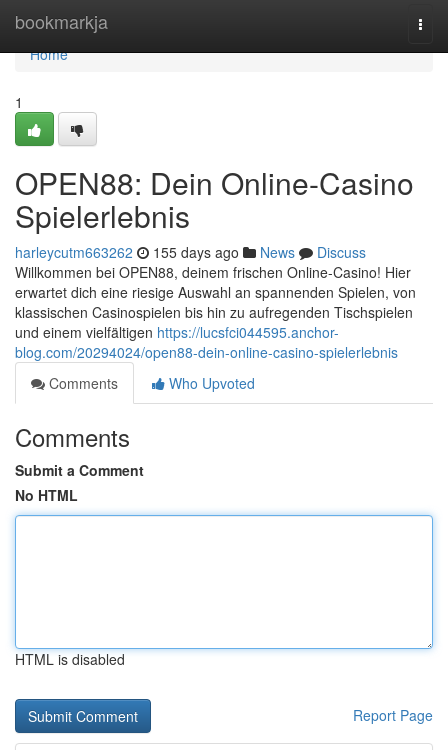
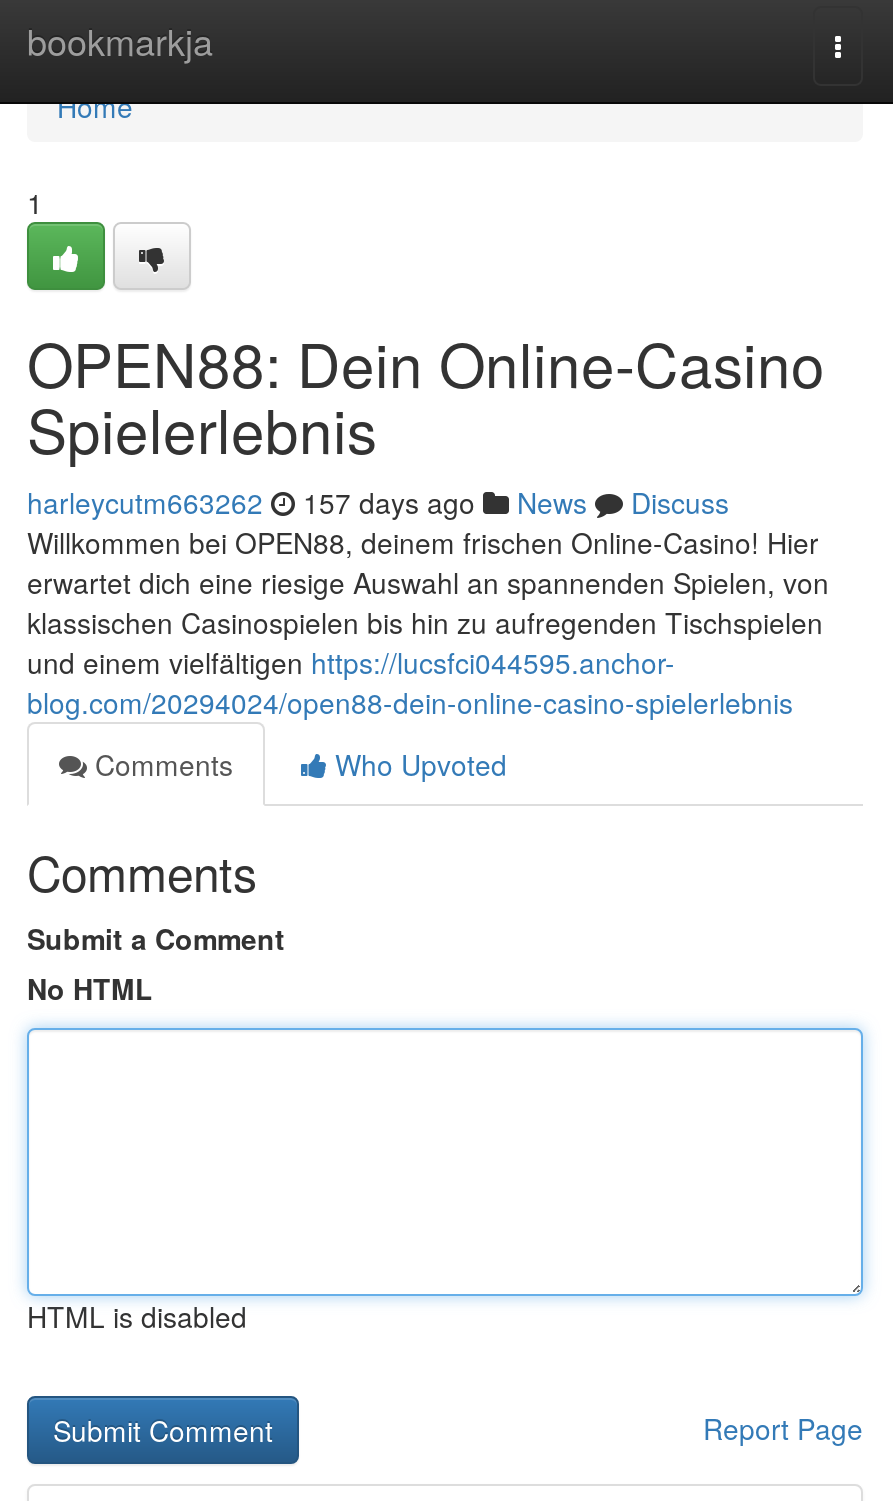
- harleycutm663262 155 days ago News Discuss
+ harleycutm663262 157 days ago News Discuss
